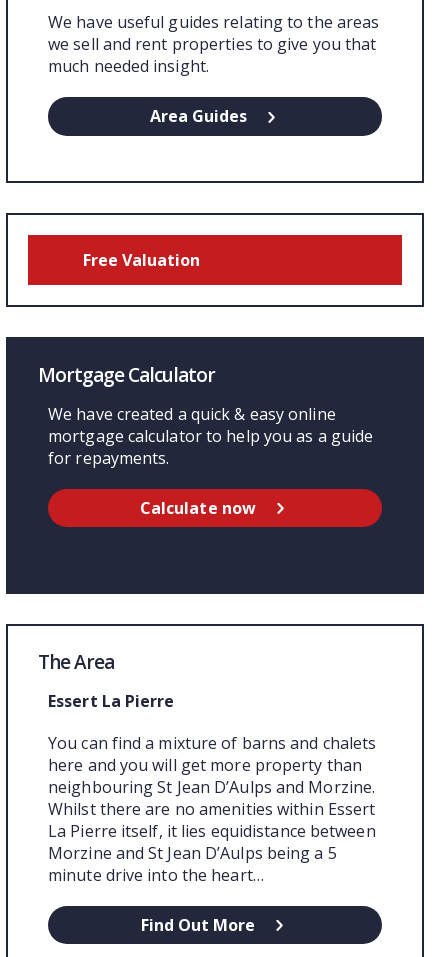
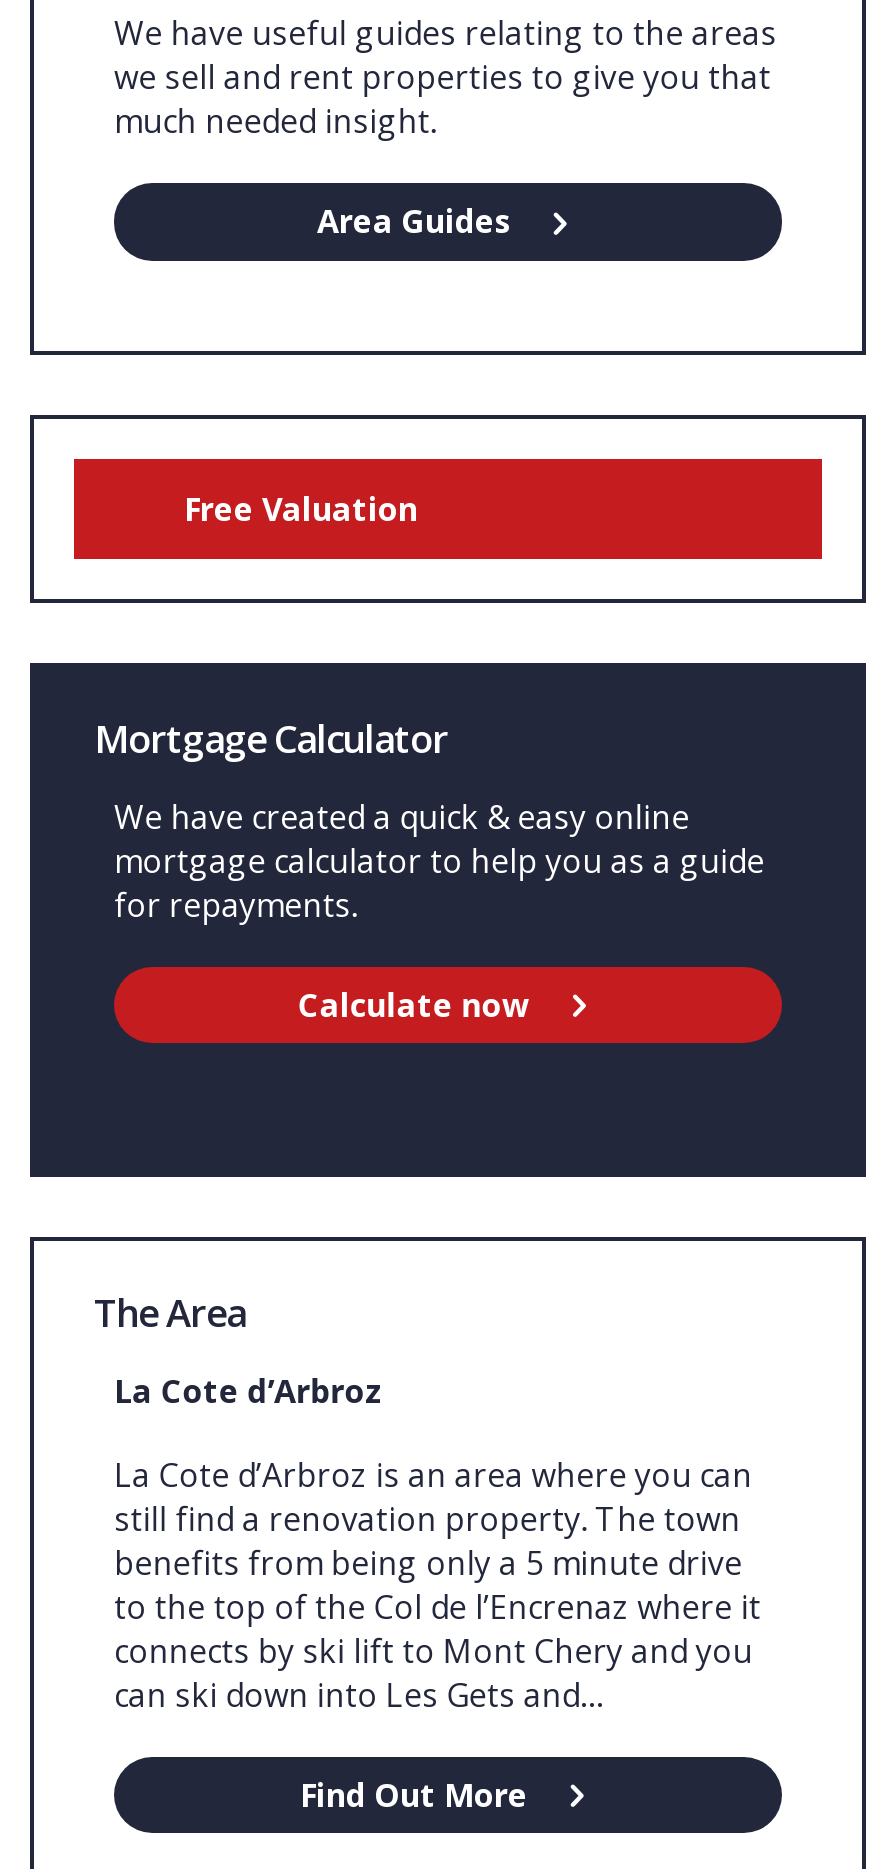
- Essert La Pierre
+ La Cote d’Arbroz

- You can find a mixture of barns and chalets
- here and you will get more property than
- neighbouring St Jean D’Aulps and Morzine.
- Whilst there are no amenities within Essert
- La Pierre itself, it lies equidistance between
- Morzine and St Jean D’Aulps being a 5
- minute drive into the heart…
+ La Cote d’Arbroz is an area where you can
+ still find a renovation property. The town
+ benefits from being only a 5 minute drive
+ to the top of the Col de l’Encrenaz where it
+ connects by ski lift to Mont Chery and you
+ can ski down into Les Gets and…
